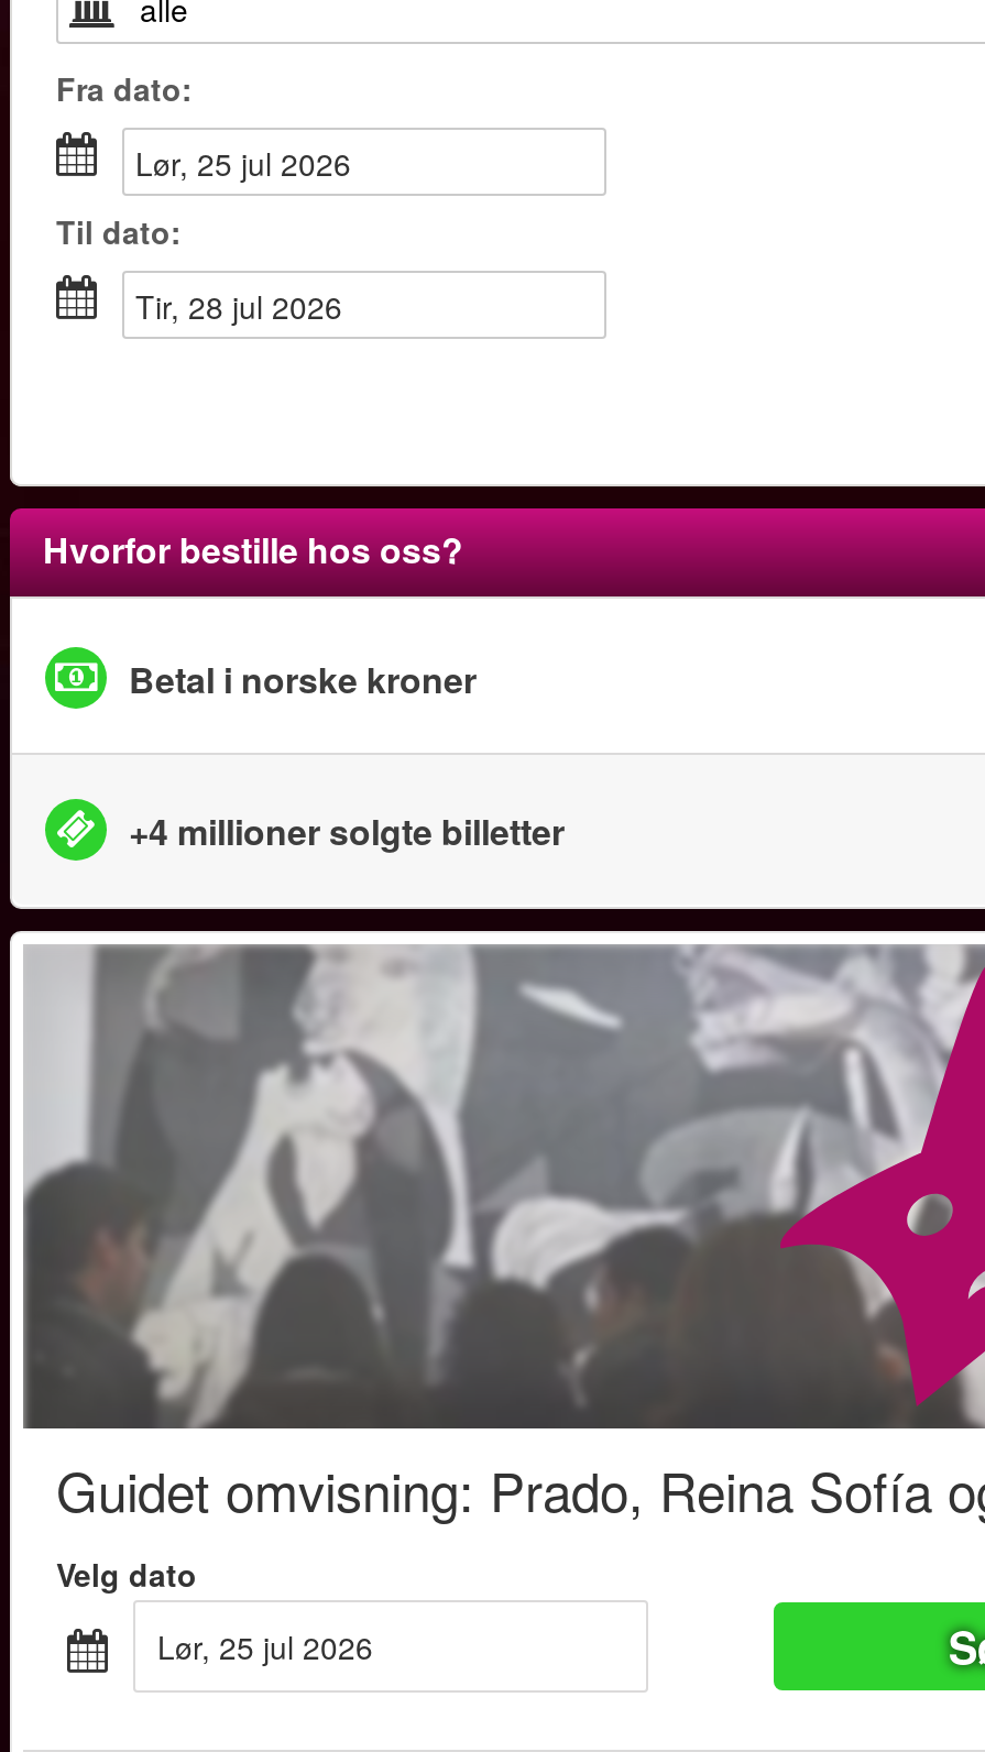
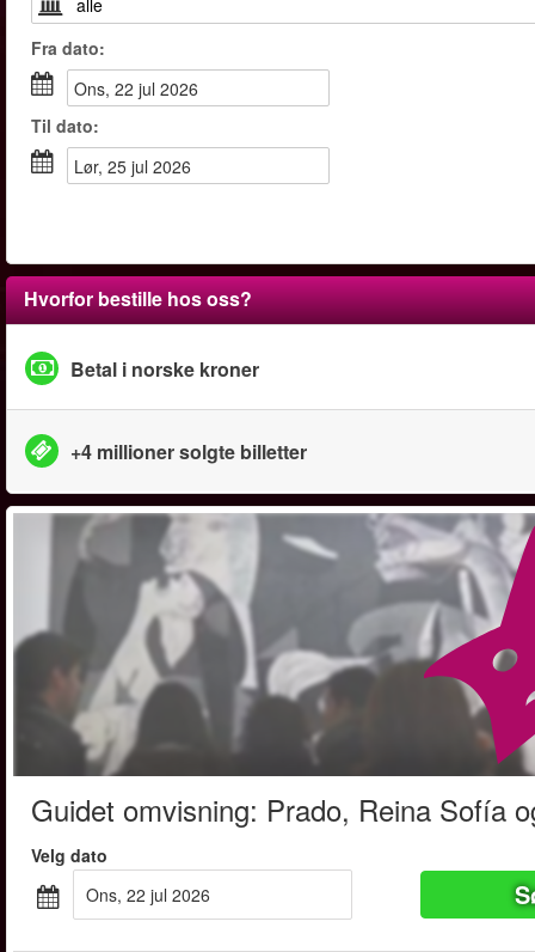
- lør, 25 jul 2026
+ ons, 22 jul 2026

- tir, 28 jul 2026
+ lør, 25 jul 2026

- lør, 25 jul 2026
+ ons, 22 jul 2026
